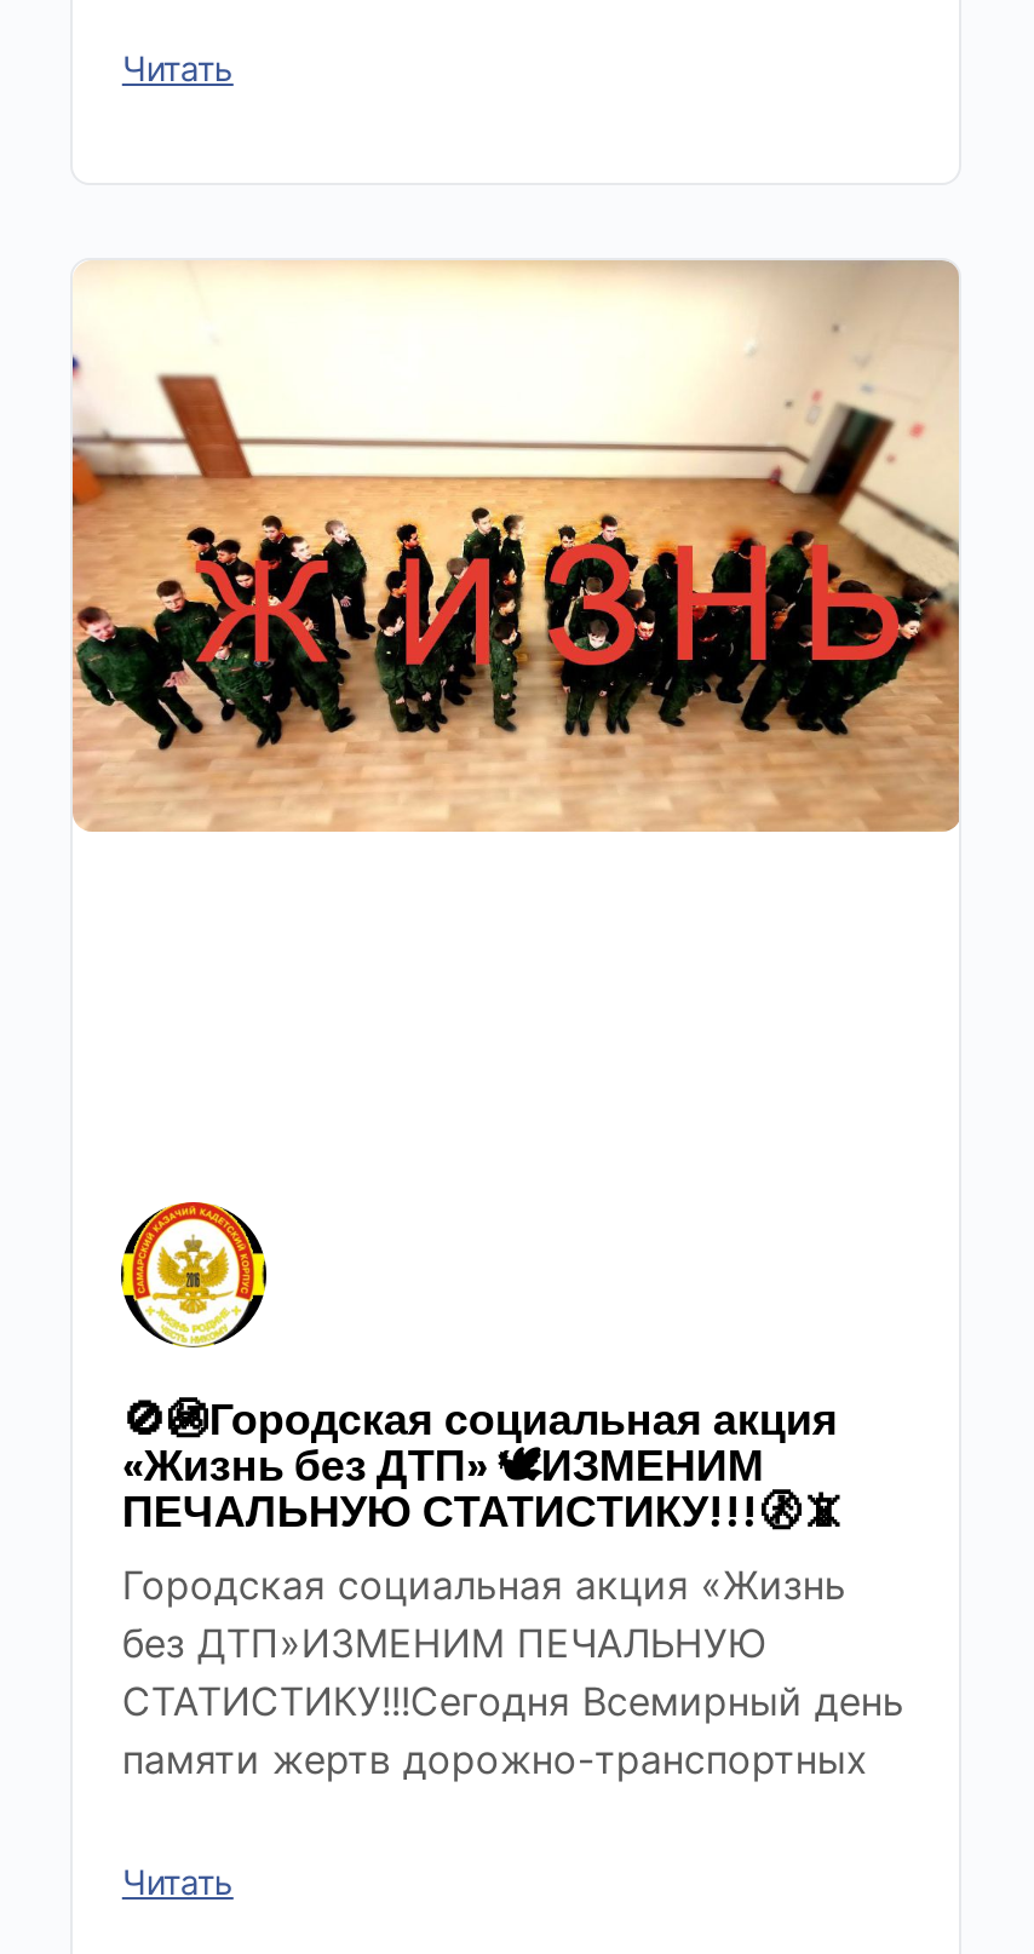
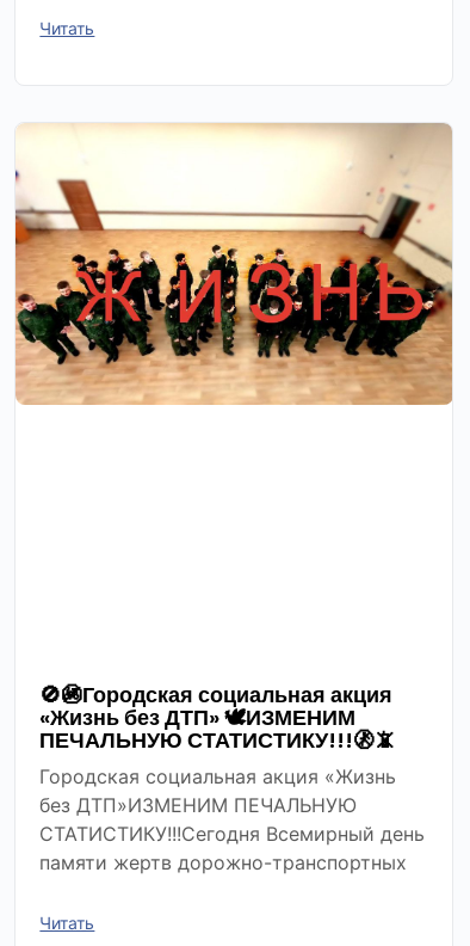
- [image]
